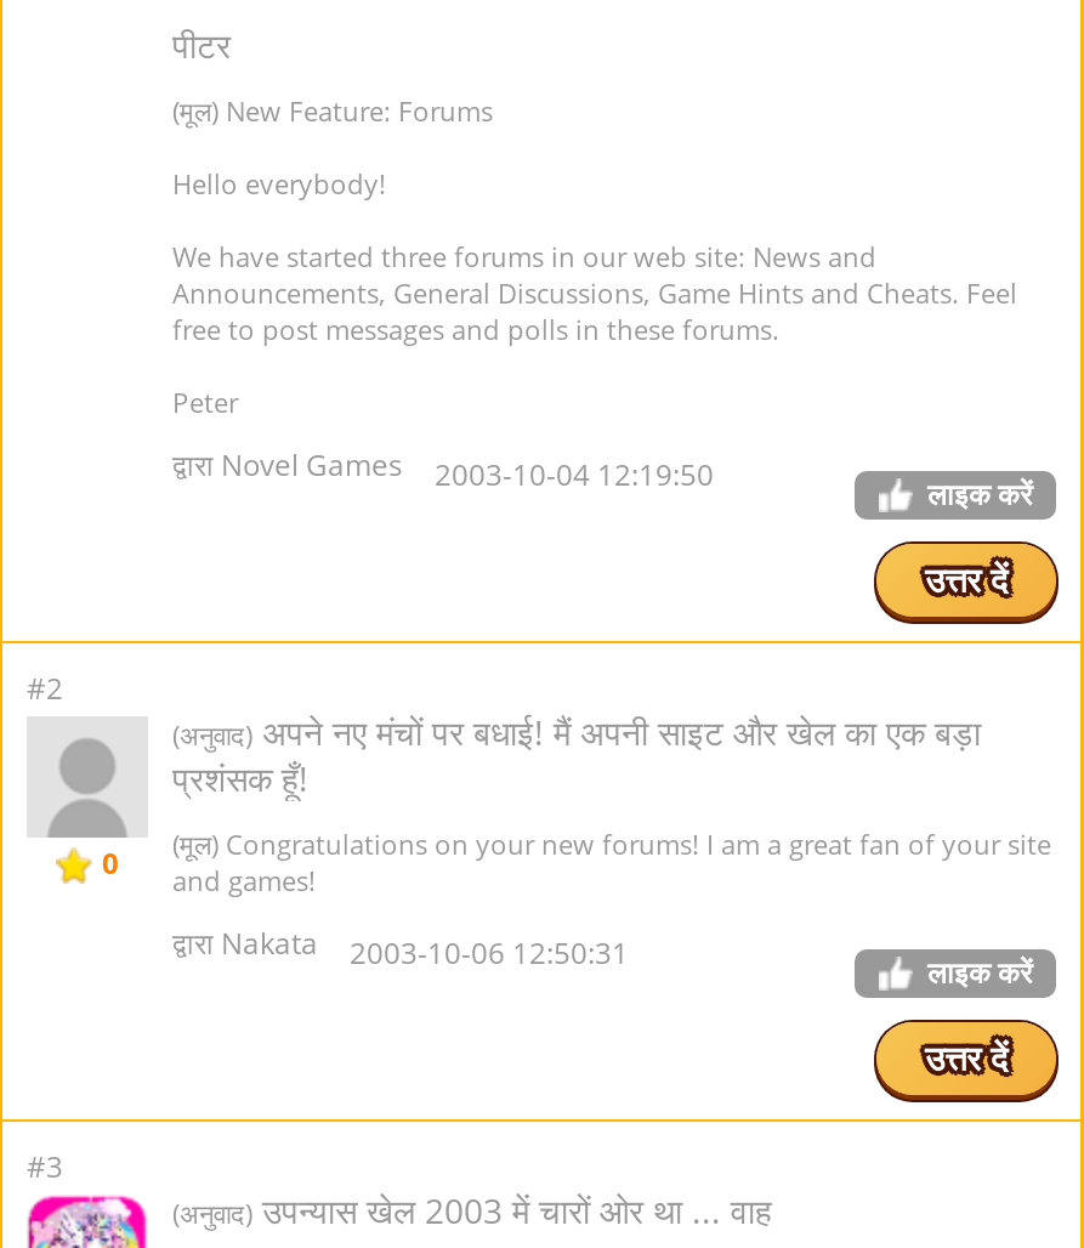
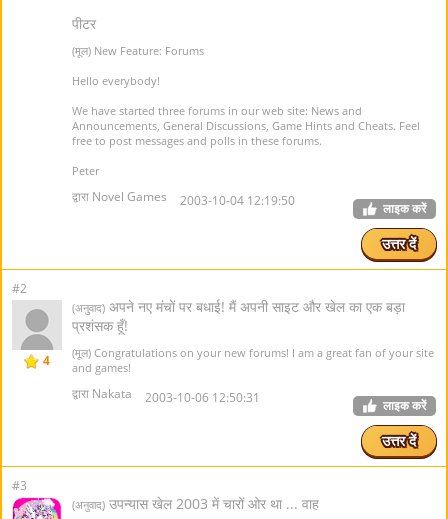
- 0 (मूल) Congratulations on your new forums! I am a great fan of your site and games!
+ 4 (मूल) Congratulations on your new forums! I am a great fan of your site and games!
